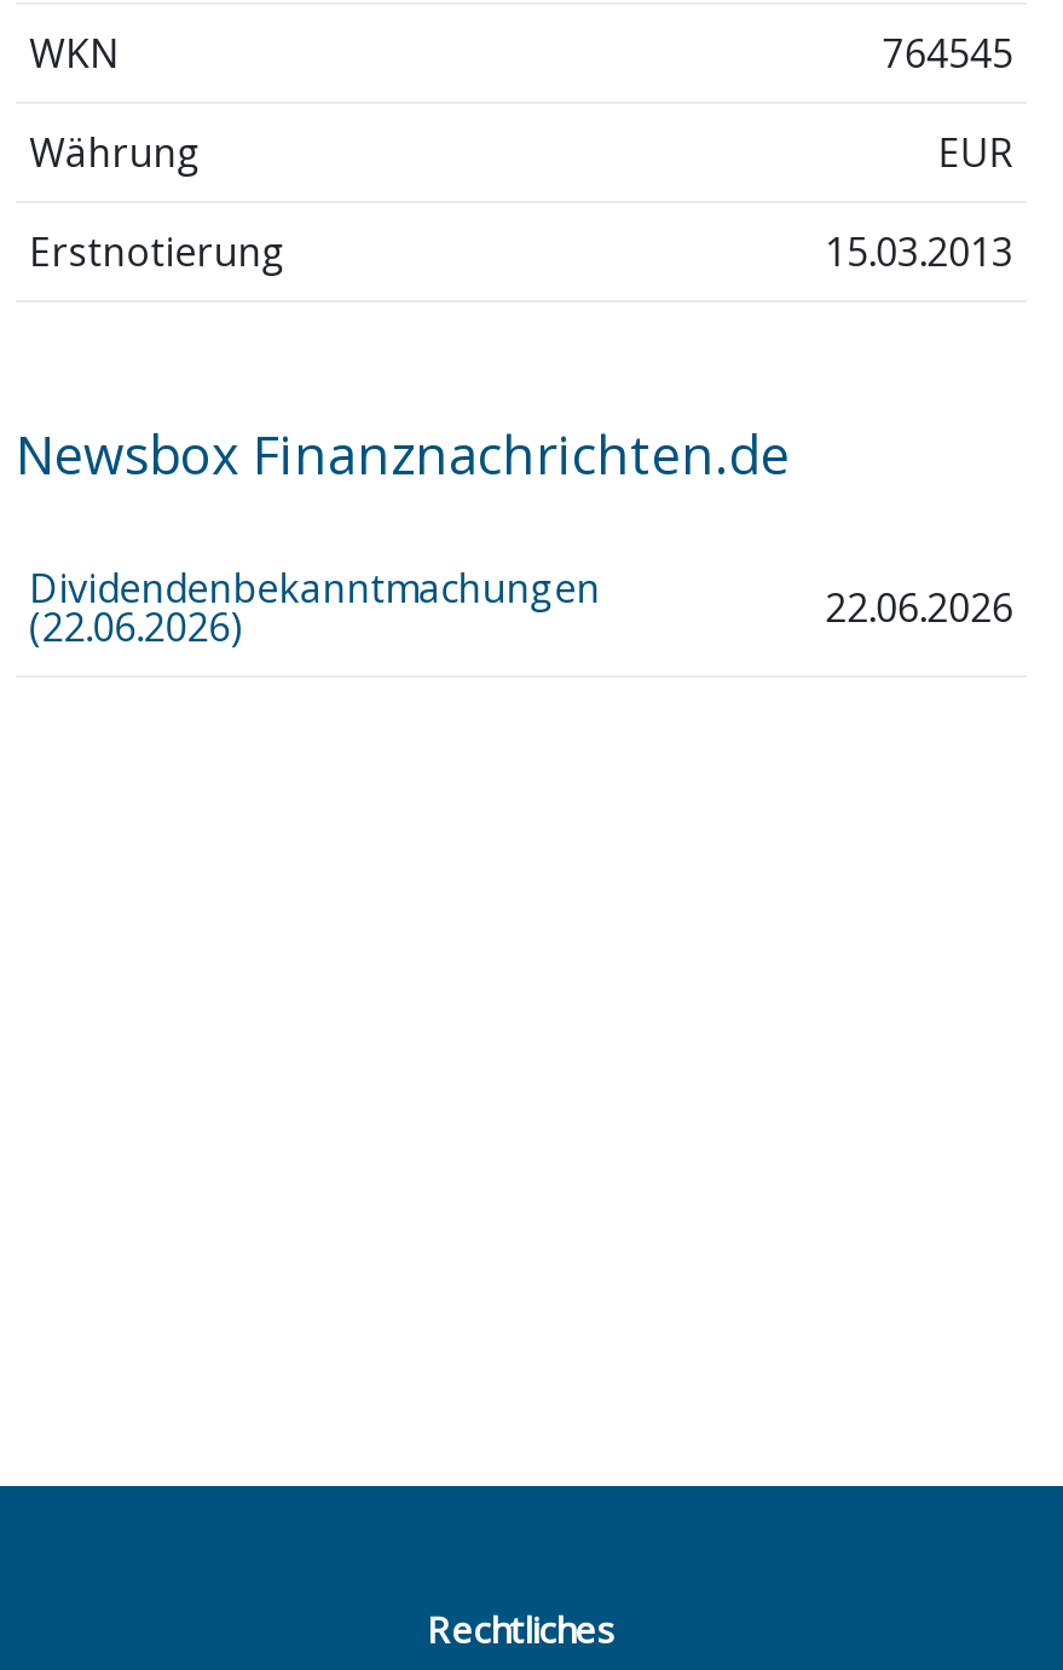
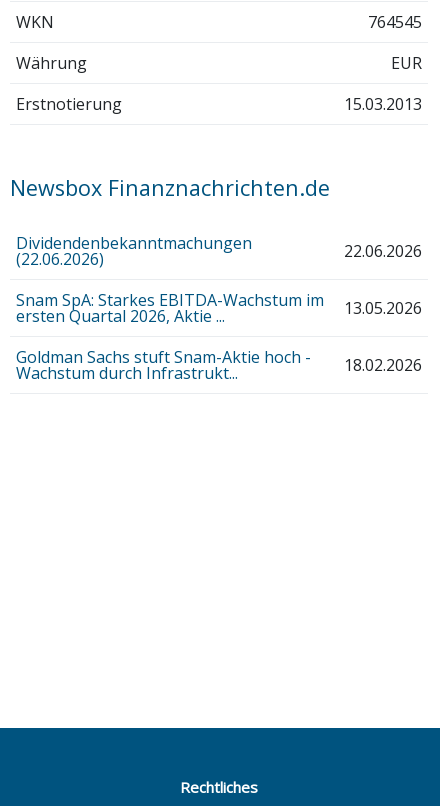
+ Snam SpA: Starkes EBITDA-Wachstum im
+ ersten Quartal 2026, Aktie ...
+ 13.05.2026
+ Goldman Sachs stuft Snam-Aktie hoch -
+ Wachstum durch Infrastrukt...
+ 18.02.2026
